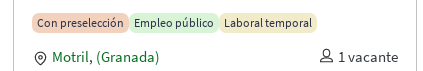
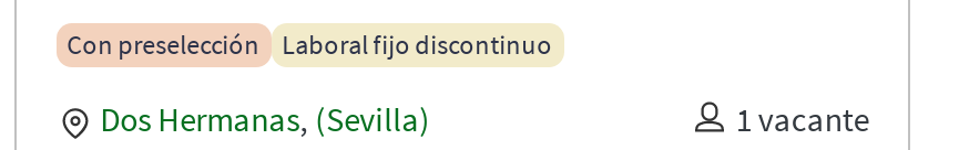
- Empleo público
- Laboral temporal
+ Laboral fijo discontinuo

- Motril, (Granada)
+ Dos Hermanas, (Sevilla)
